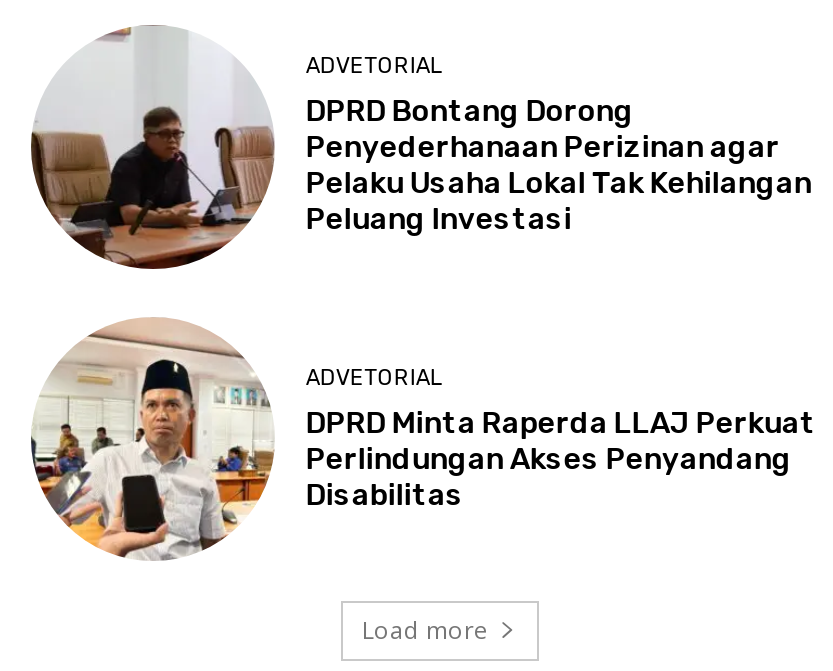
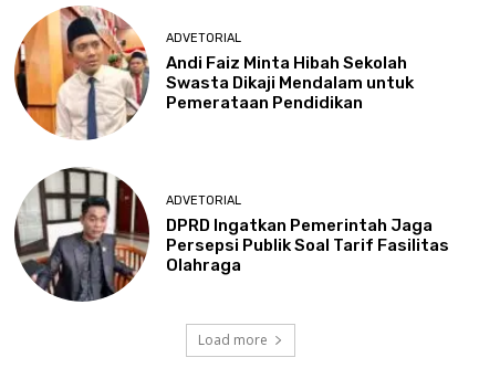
- [image]
- DPRD Bontang Dorong
- Penyederhanaan Perizinan agar
- Pelaku Usaha Lokal Tak Kehilangan
- Peluang Investasi
+ [image]
+ Andi Faiz Minta Hibah Sekolah
+ Swasta Dikaji Mendalam untuk
+ Pemerataan Pendidikan

- [image]
- DPRD Minta Raperda LLAJ Perkuat
- Perlindungan Akses Penyandang
- Disabilitas
+ [image]
+ DPRD Ingatkan Pemerintah Jaga
+ Persepsi Publik Soal Tarif Fasilitas
+ Olahraga
